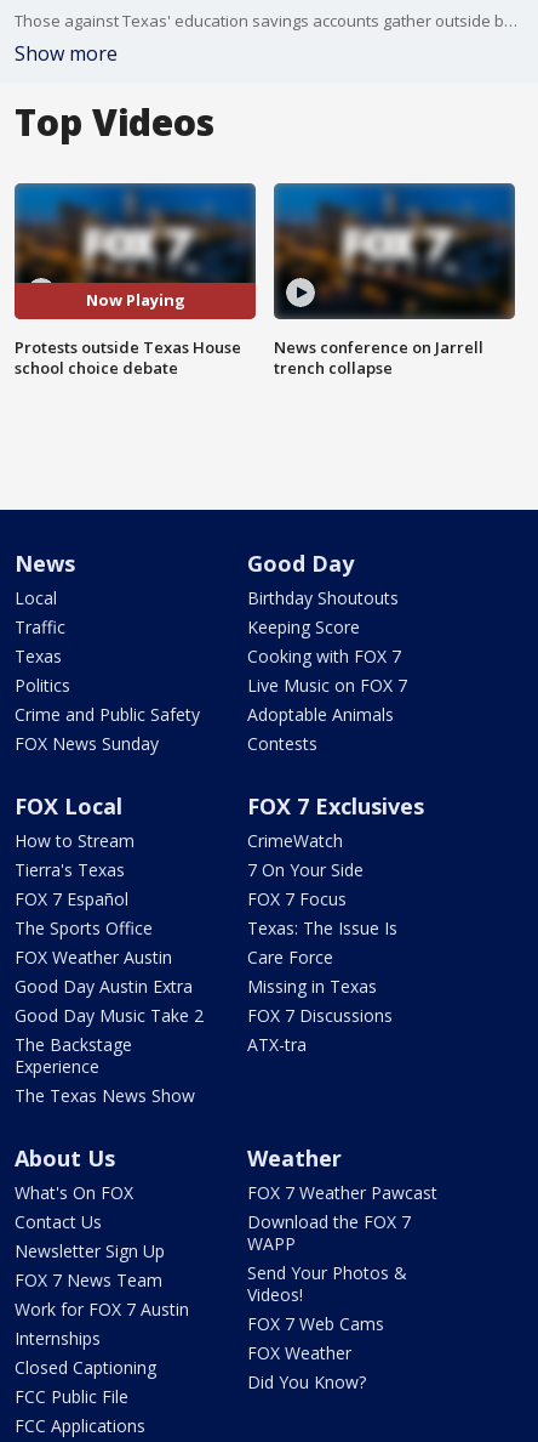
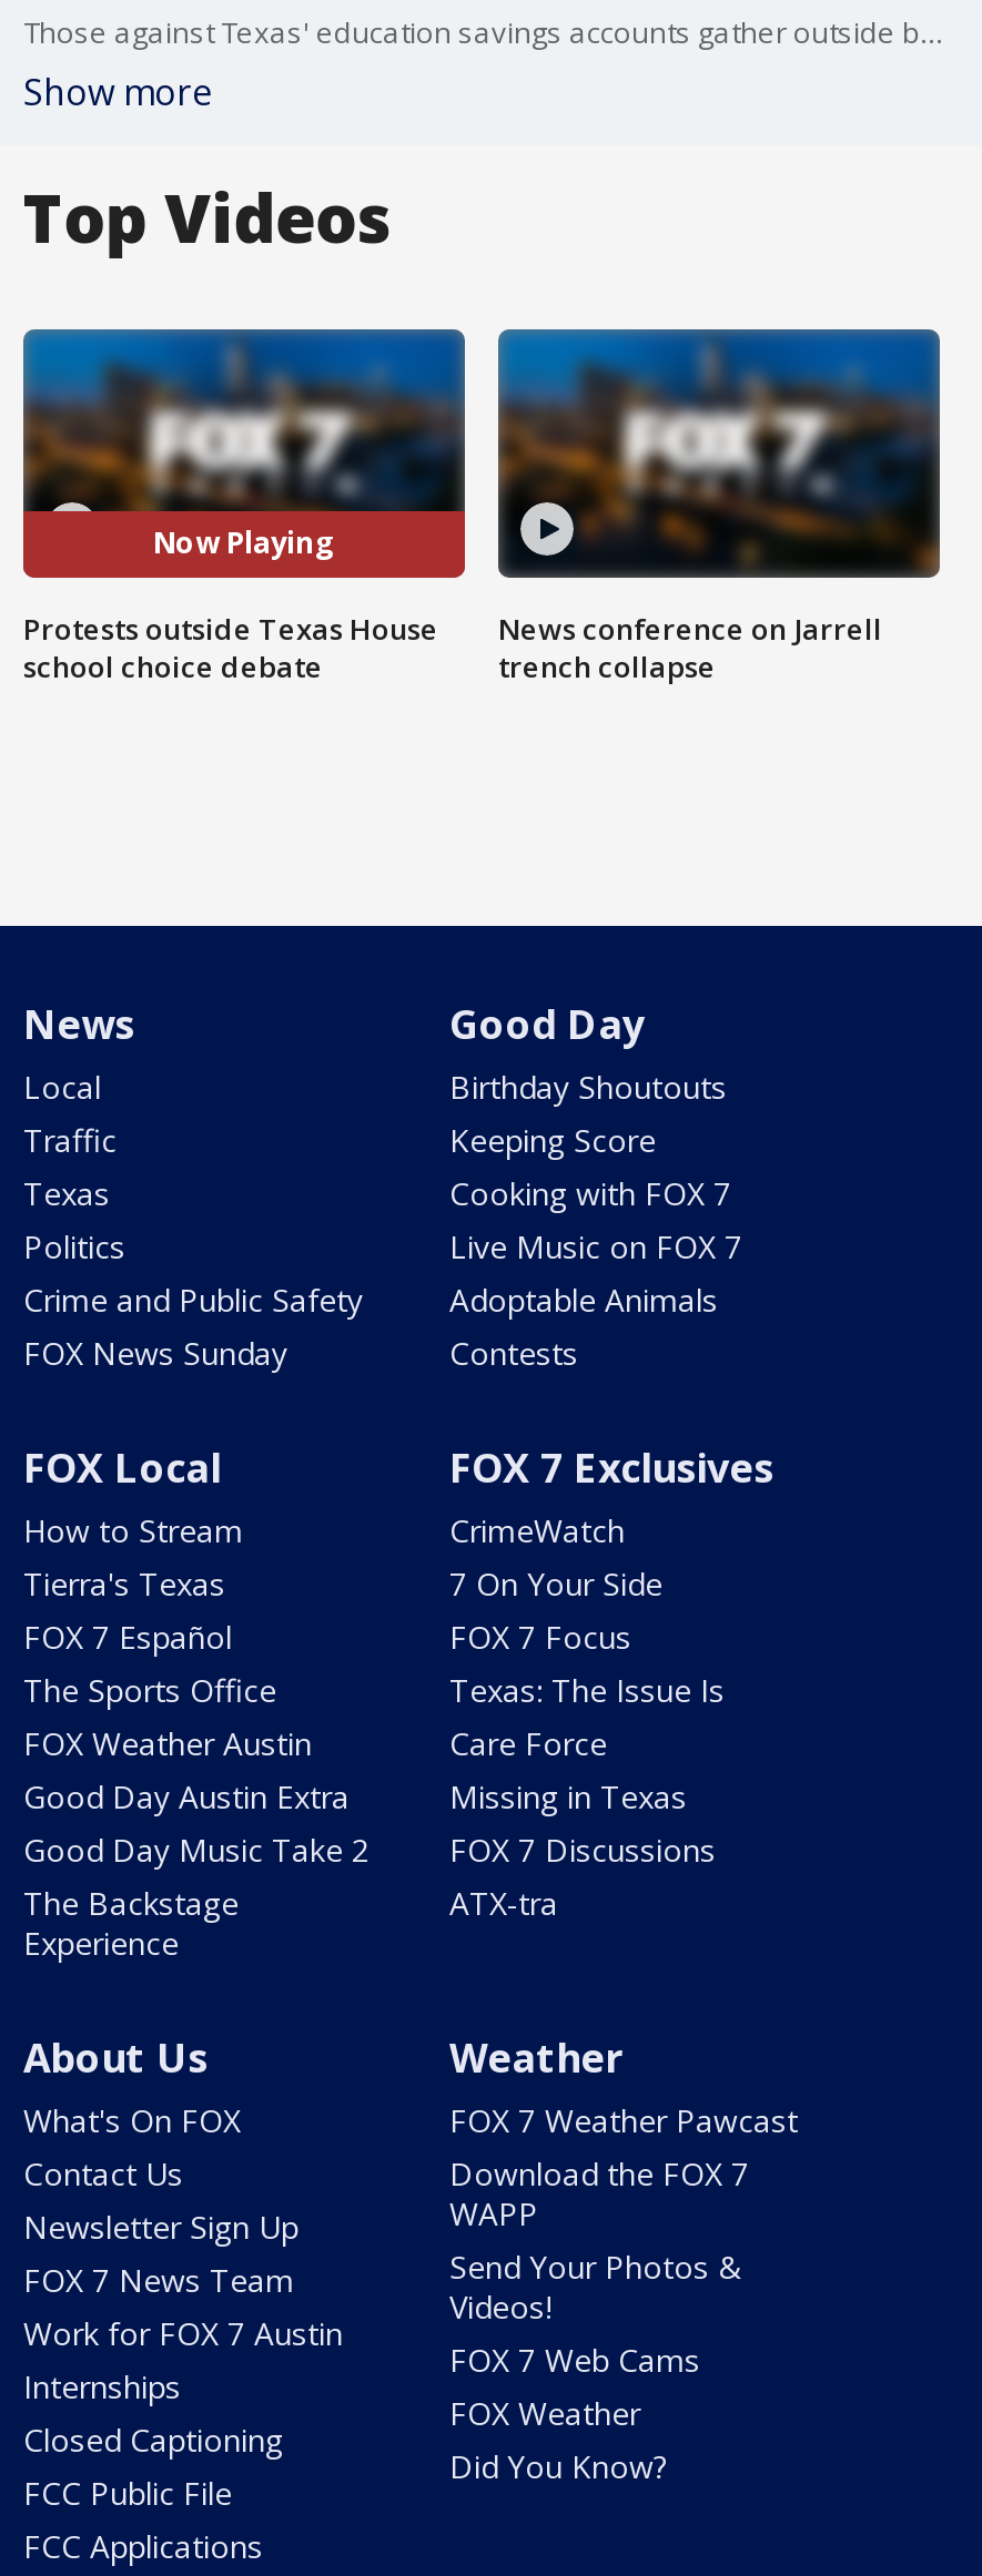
- The Texas News Show
